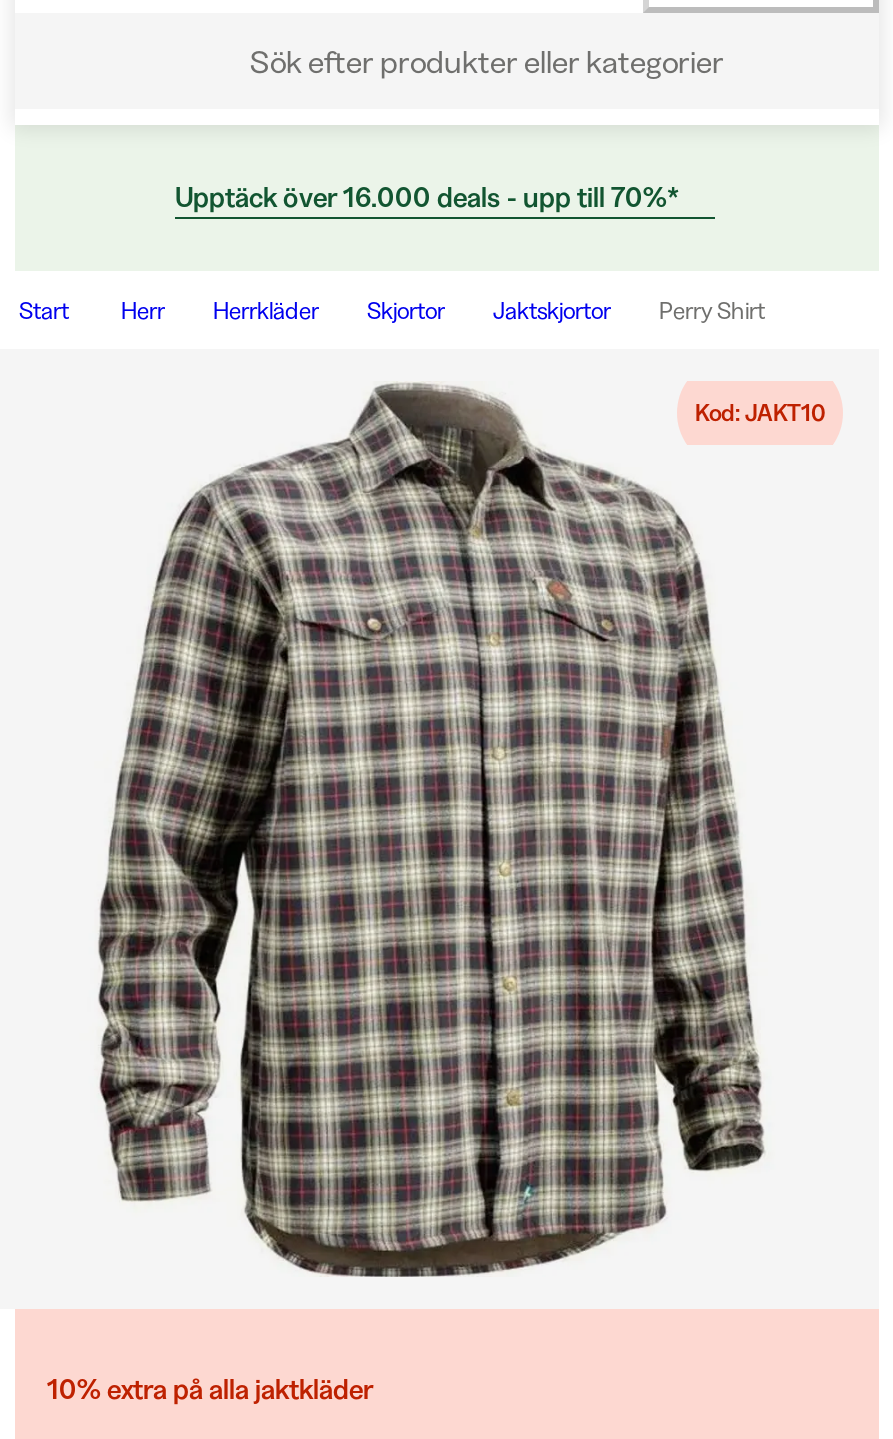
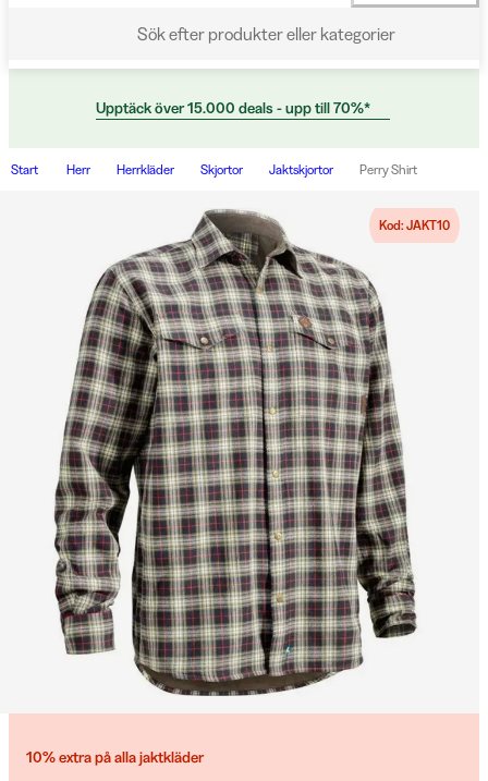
- Upptäck över 16.000 deals - upp till 70%*
+ Upptäck över 15.000 deals - upp till 70%*
